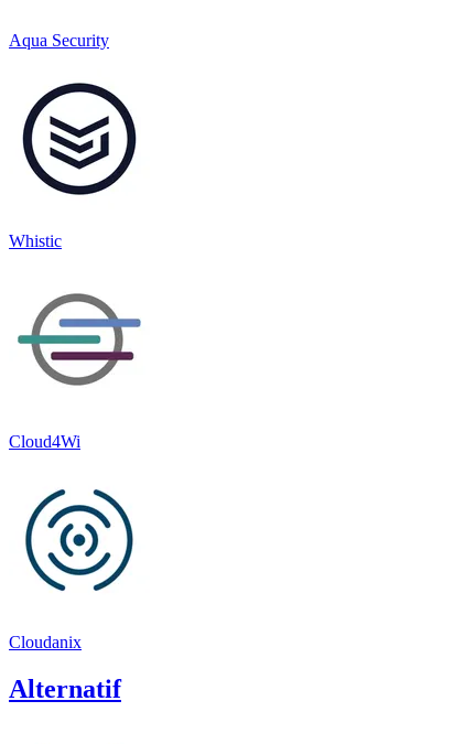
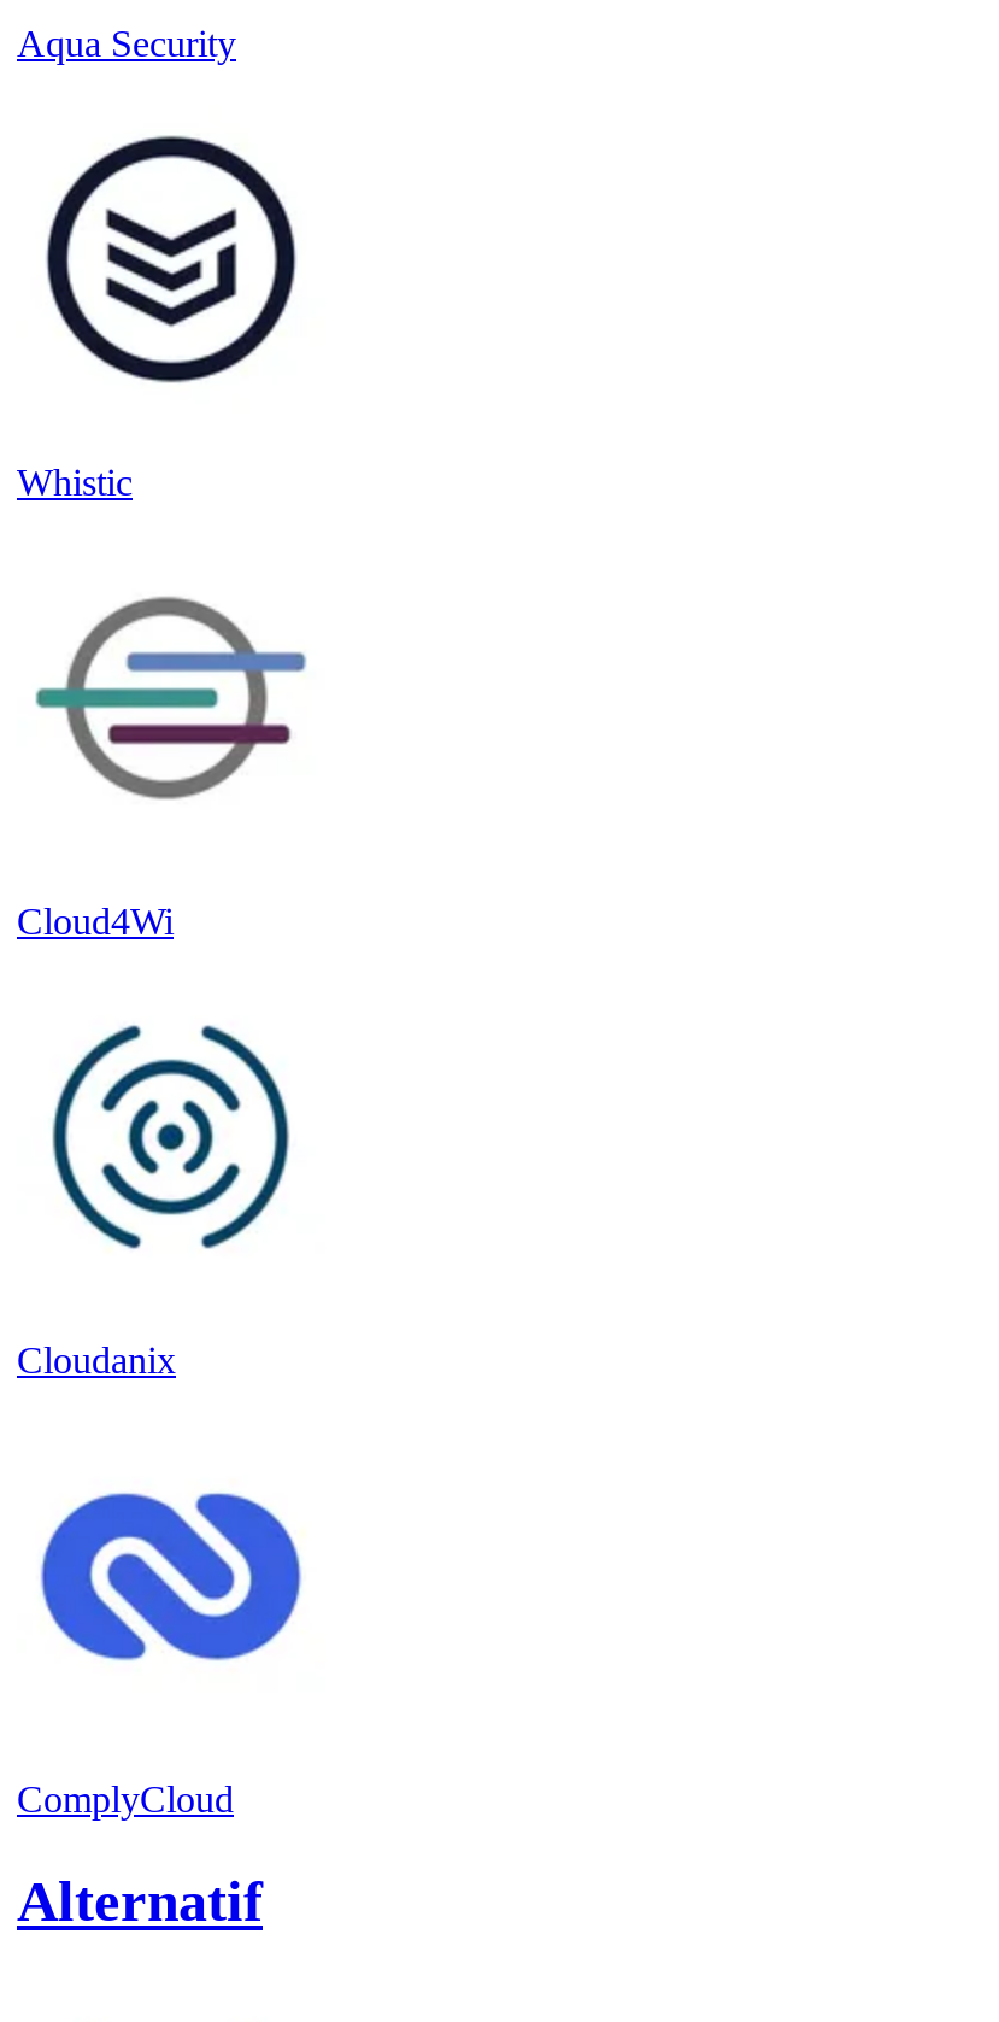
+ ComplyCloud

+ [image]
